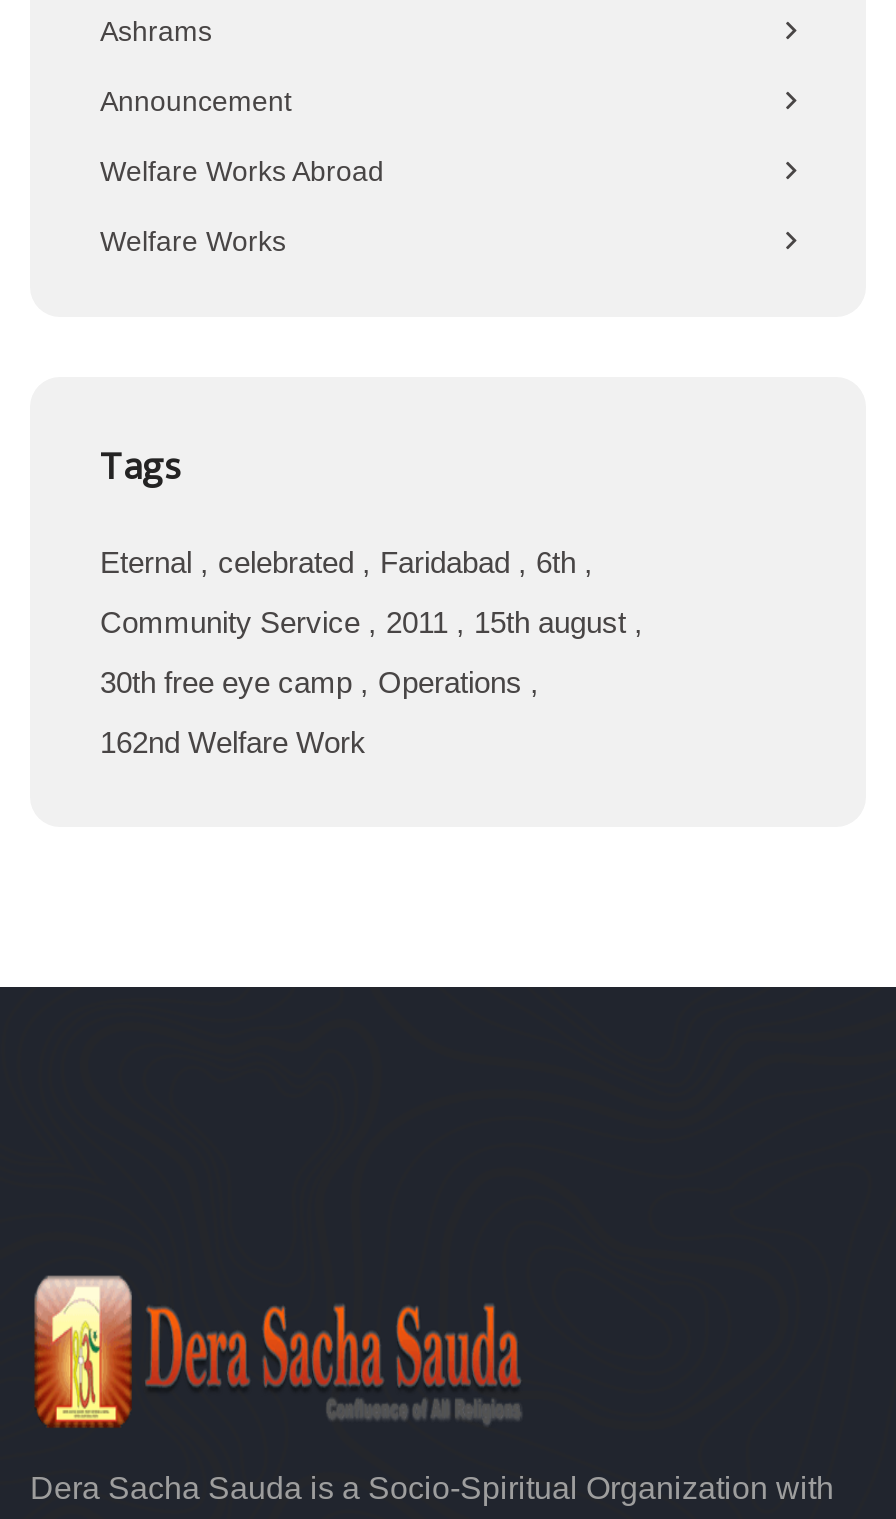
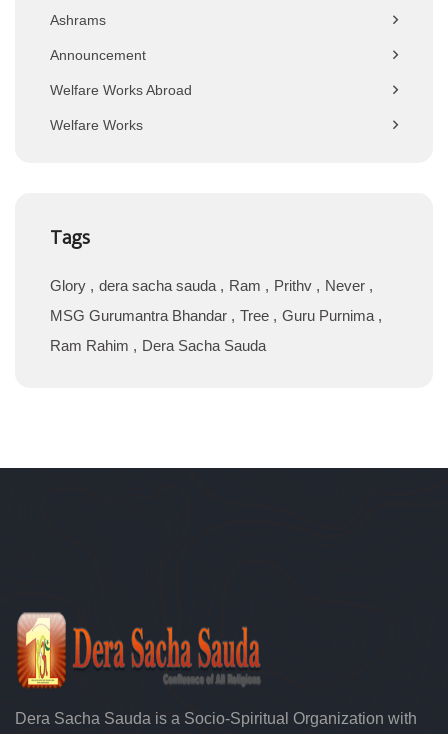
- Eternal celebrated Faridabad 6th
- Community Service 2011 15th august
- 30th free eye camp Operations
- 162nd Welfare Work
+ Glory dera sacha sauda Ram Prithv Never
+ MSG Gurumantra Bhandar Tree Guru Purnima
+ Ram Rahim Dera Sacha Sauda
